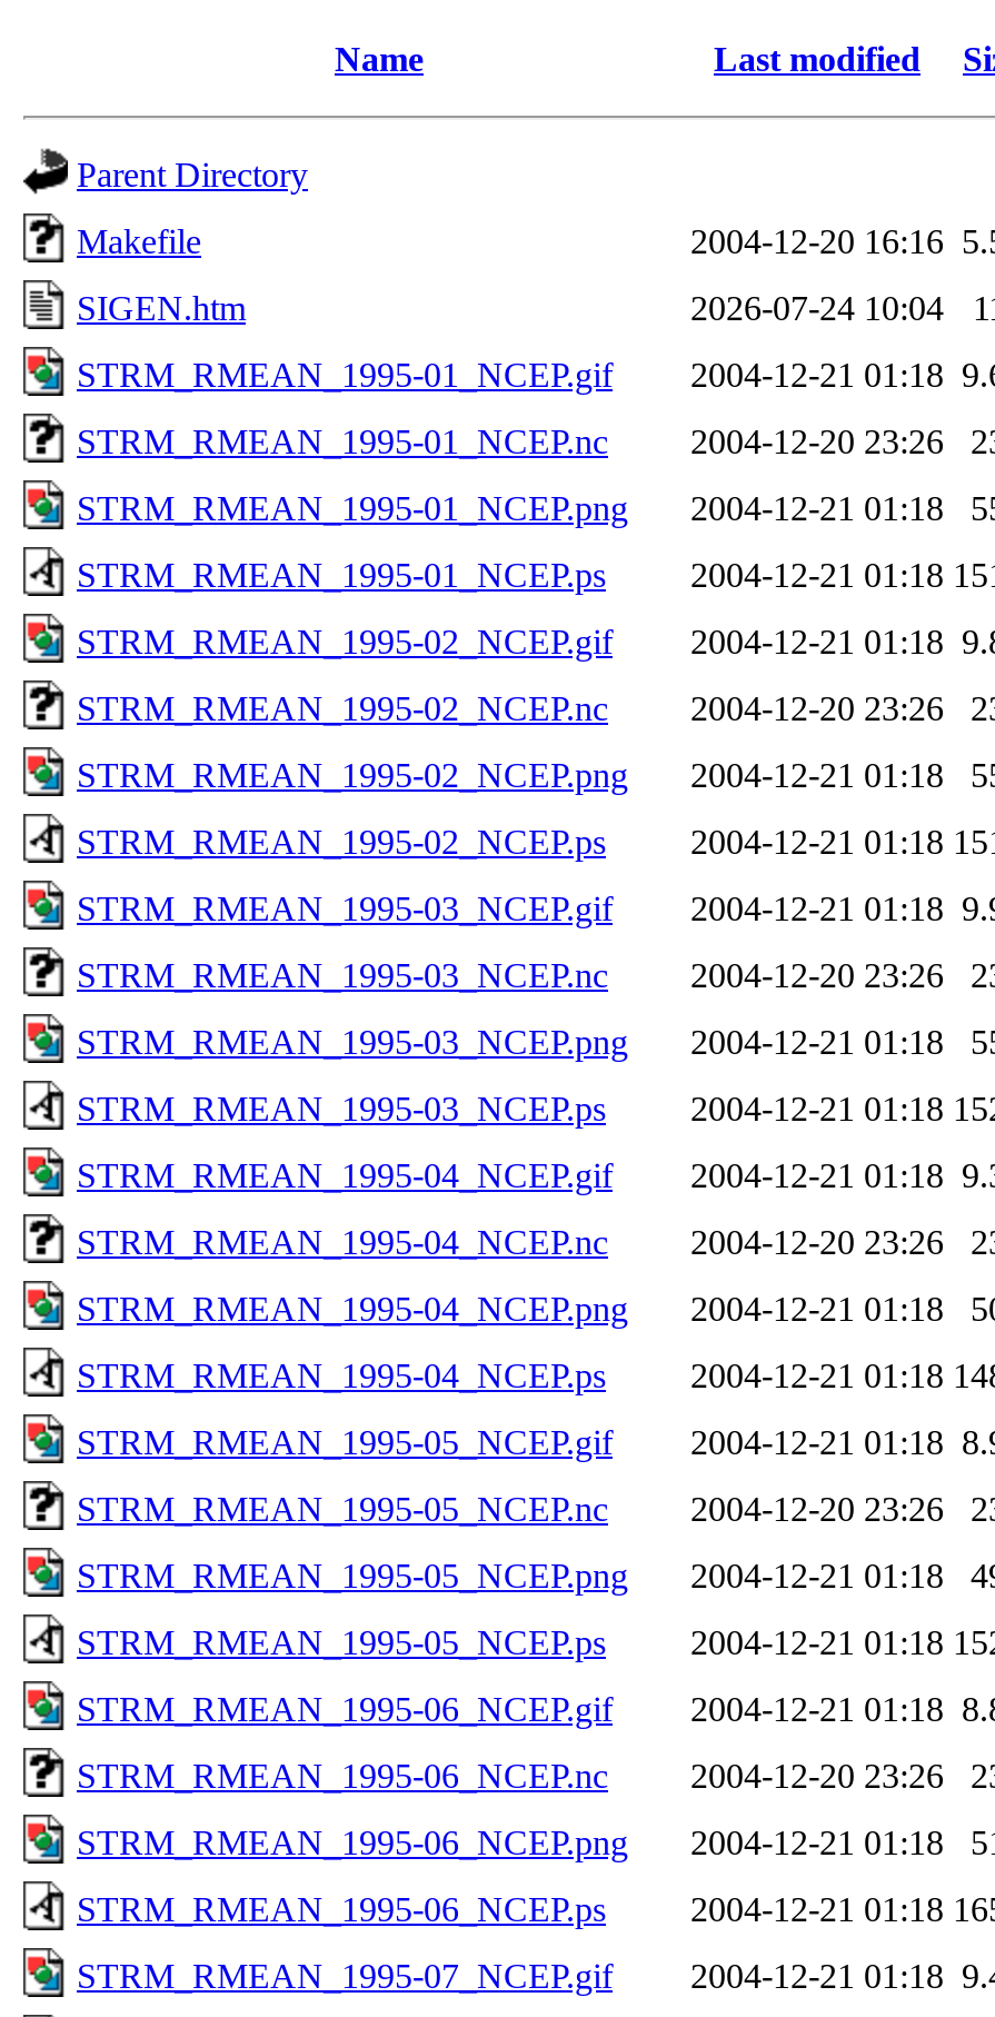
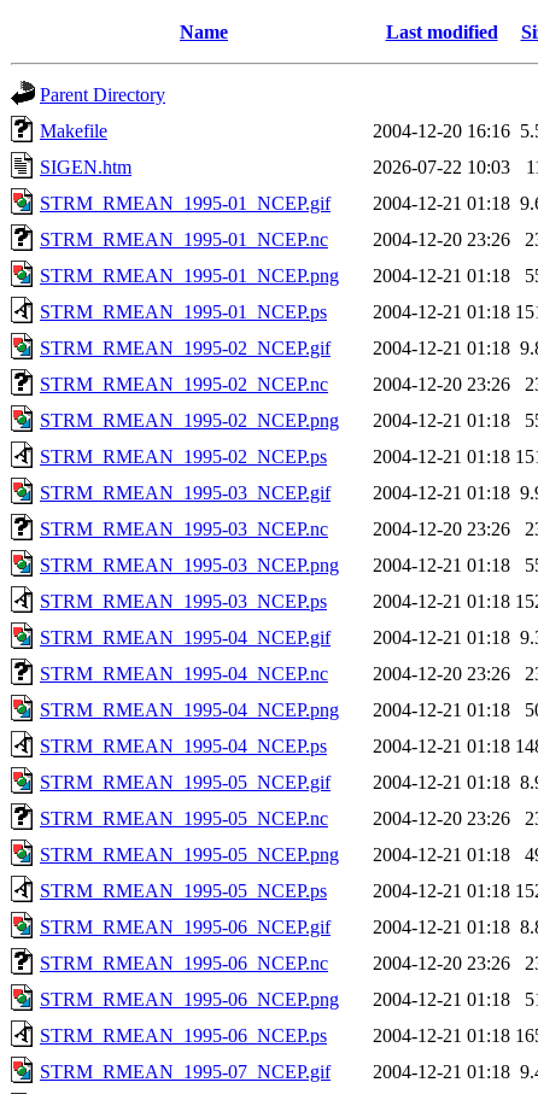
- 2026-07-24 10:04
+ 2026-07-22 10:03
